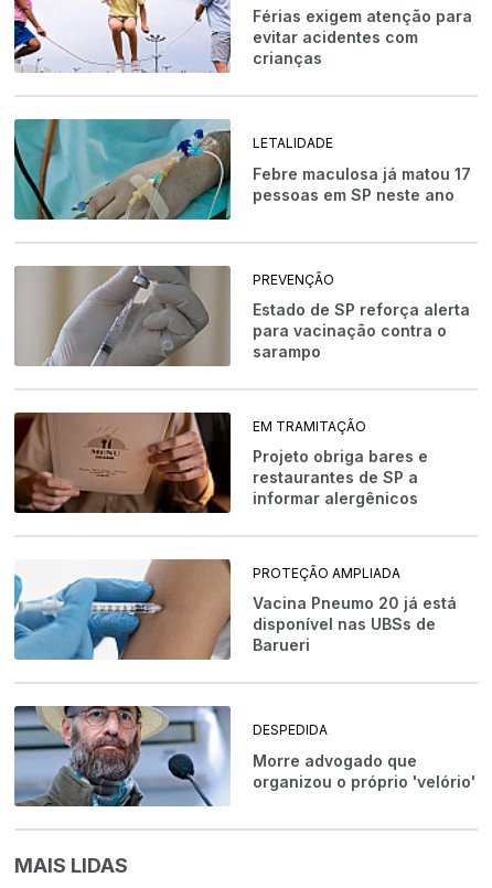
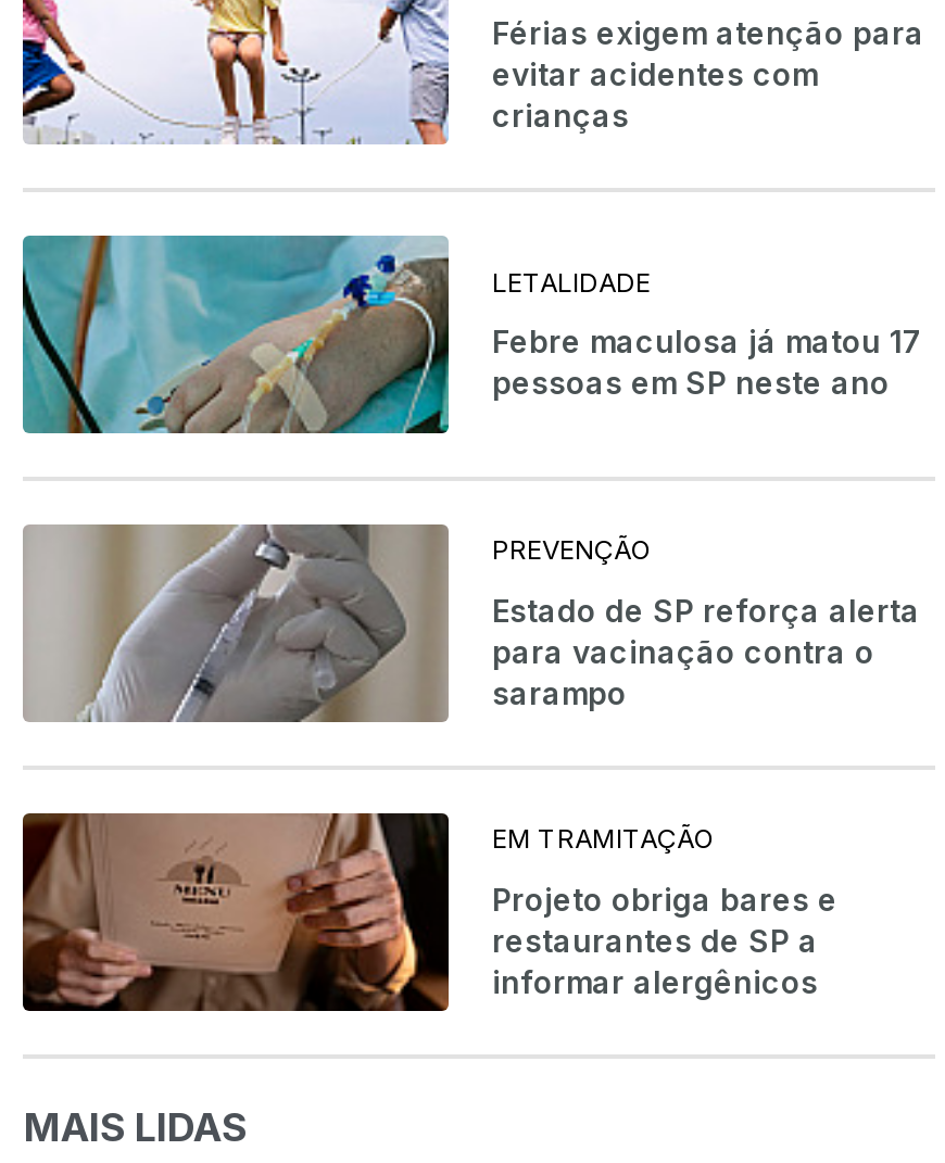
- [image]
- PROTEÇÃO AMPLIADA
- Vacina Pneumo 20 já está
- disponível nas UBSs de
- Barueri

- [image]
- DESPEDIDA
- Morre advogado que
- organizou o próprio 'velório'
